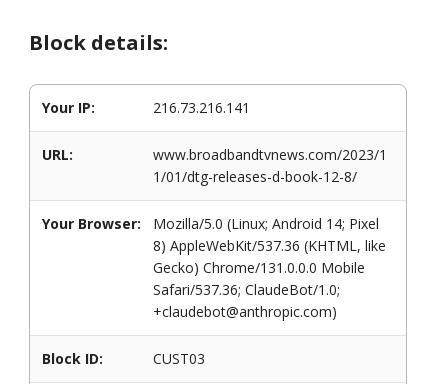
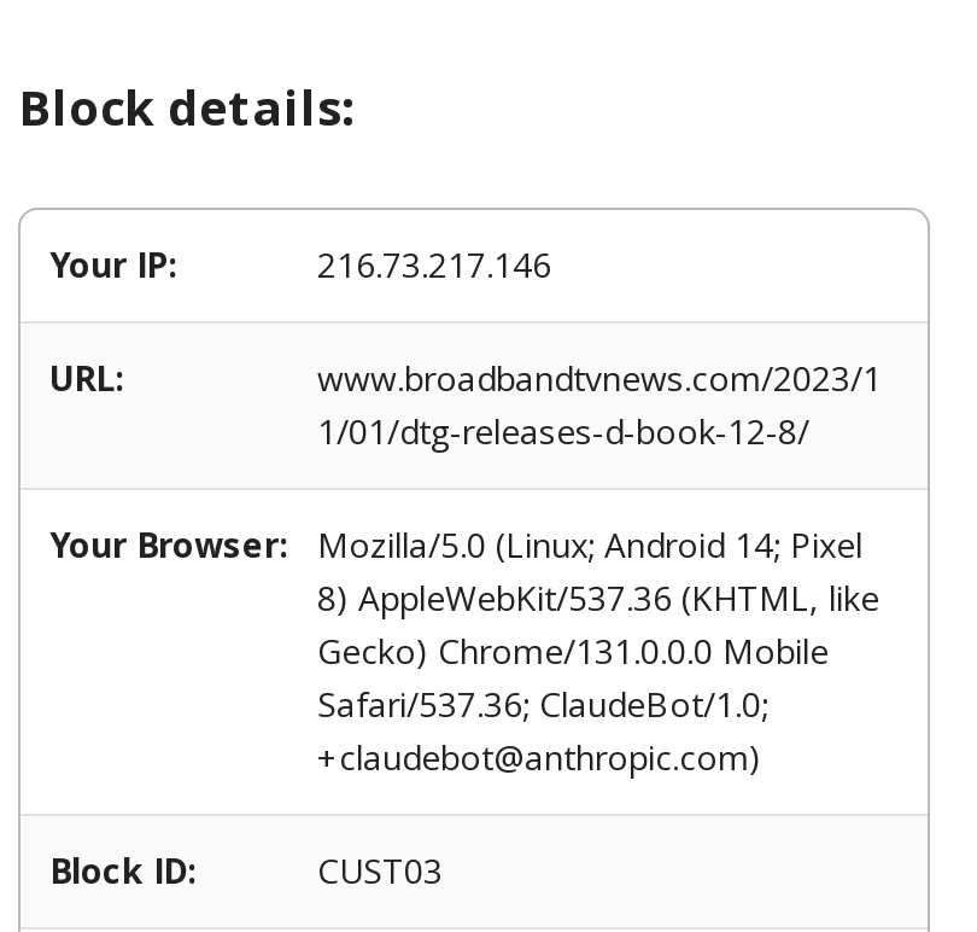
- 216.73.216.141
+ 216.73.217.146
